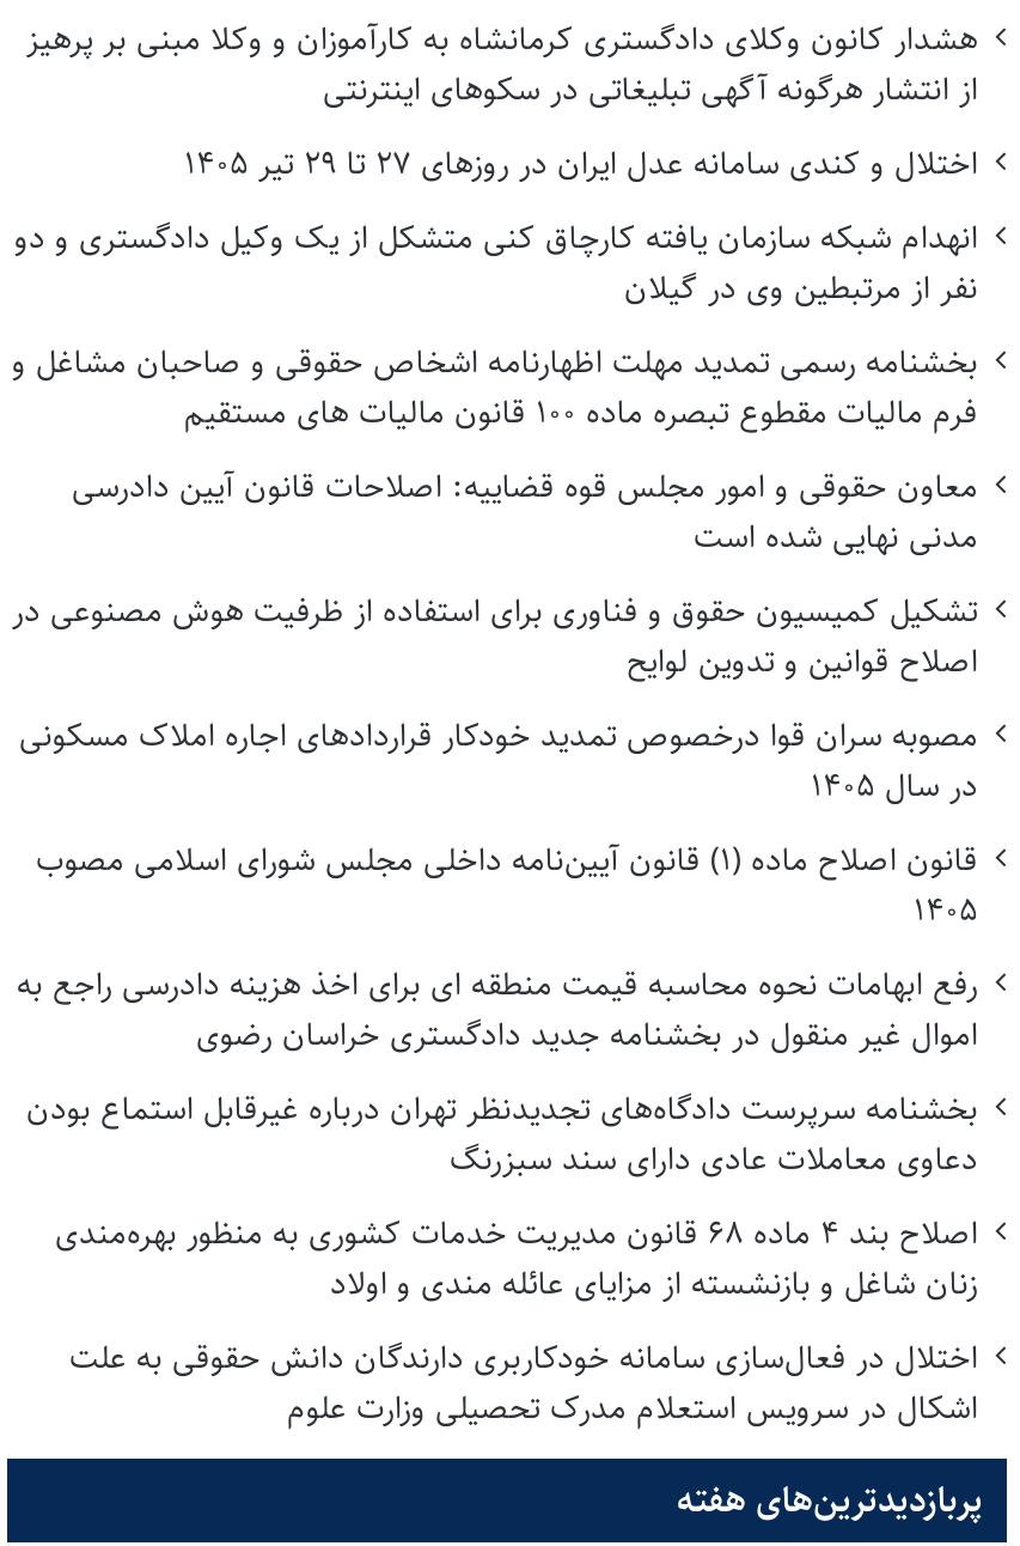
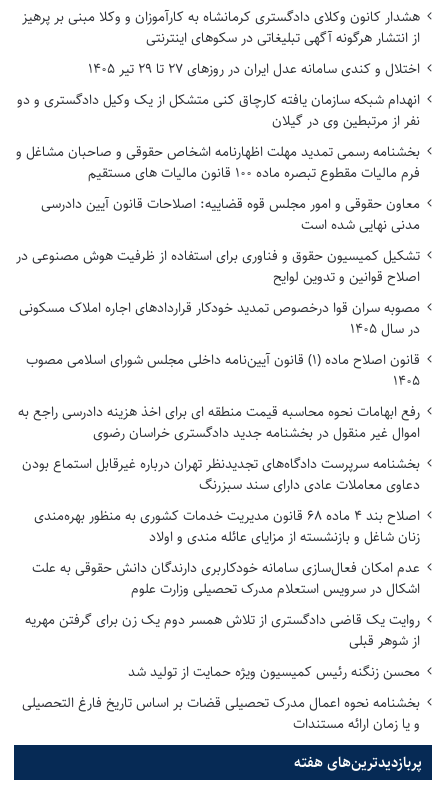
- اختلال در فعال‌سازی سامانه خودکاربری دارندگان دانش حقوقی به علت
+ عدم امکان فعال‌سازی سامانه خودکاربری دارندگان دانش حقوقی به علت

+ روایت یک قاضی دادگستری از تلاش همسر دوم یک زن برای گرفتن مهریه
+ از شوهر قبلی
+ محسن زنگنه رئیس کمیسیون ویژه حمایت از تولید شد
+ بخشنامه نحوه اعمال مدرک تحصیلی قضات بر اساس تاریخ فارغ التحصیلی
+ و یا زمان ارائه مستندات
